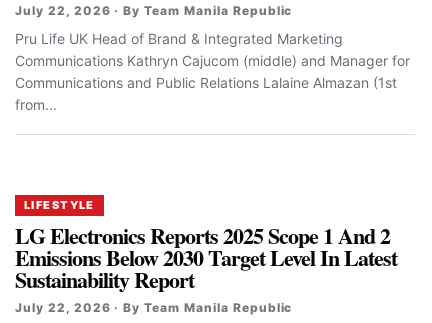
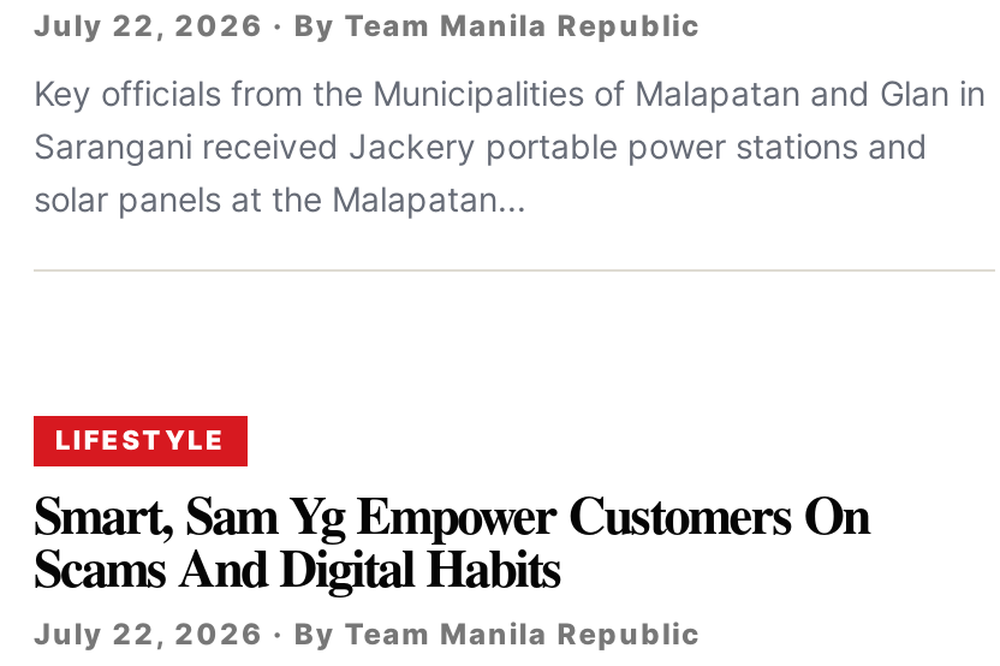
- Pru Life UK Head of Brand & Integrated Marketing
- Communications Kathryn Cajucom (middle) and Manager for
- Communications and Public Relations Lalaine Almazan (1st
- from...
+ Key officials from the Municipalities of Malapatan and Glan in
+ Sarangani received Jackery portable power stations and
+ solar panels at the Malapatan...

- LG Electronics Reports 2025 Scope 1 And 2
- Emissions Below 2030 Target Level In Latest
- Sustainability Report
+ Smart, Sam Yg Empower Customers On
+ Scams And Digital Habits
